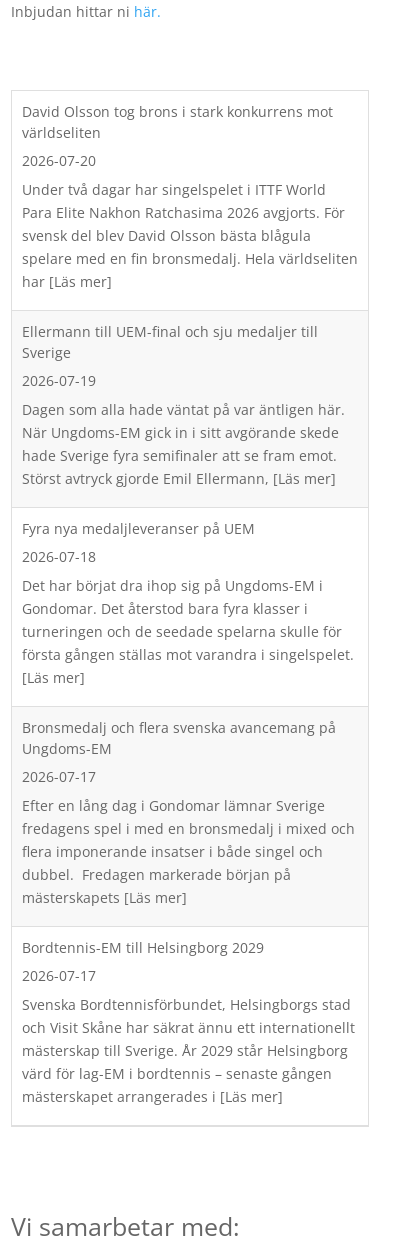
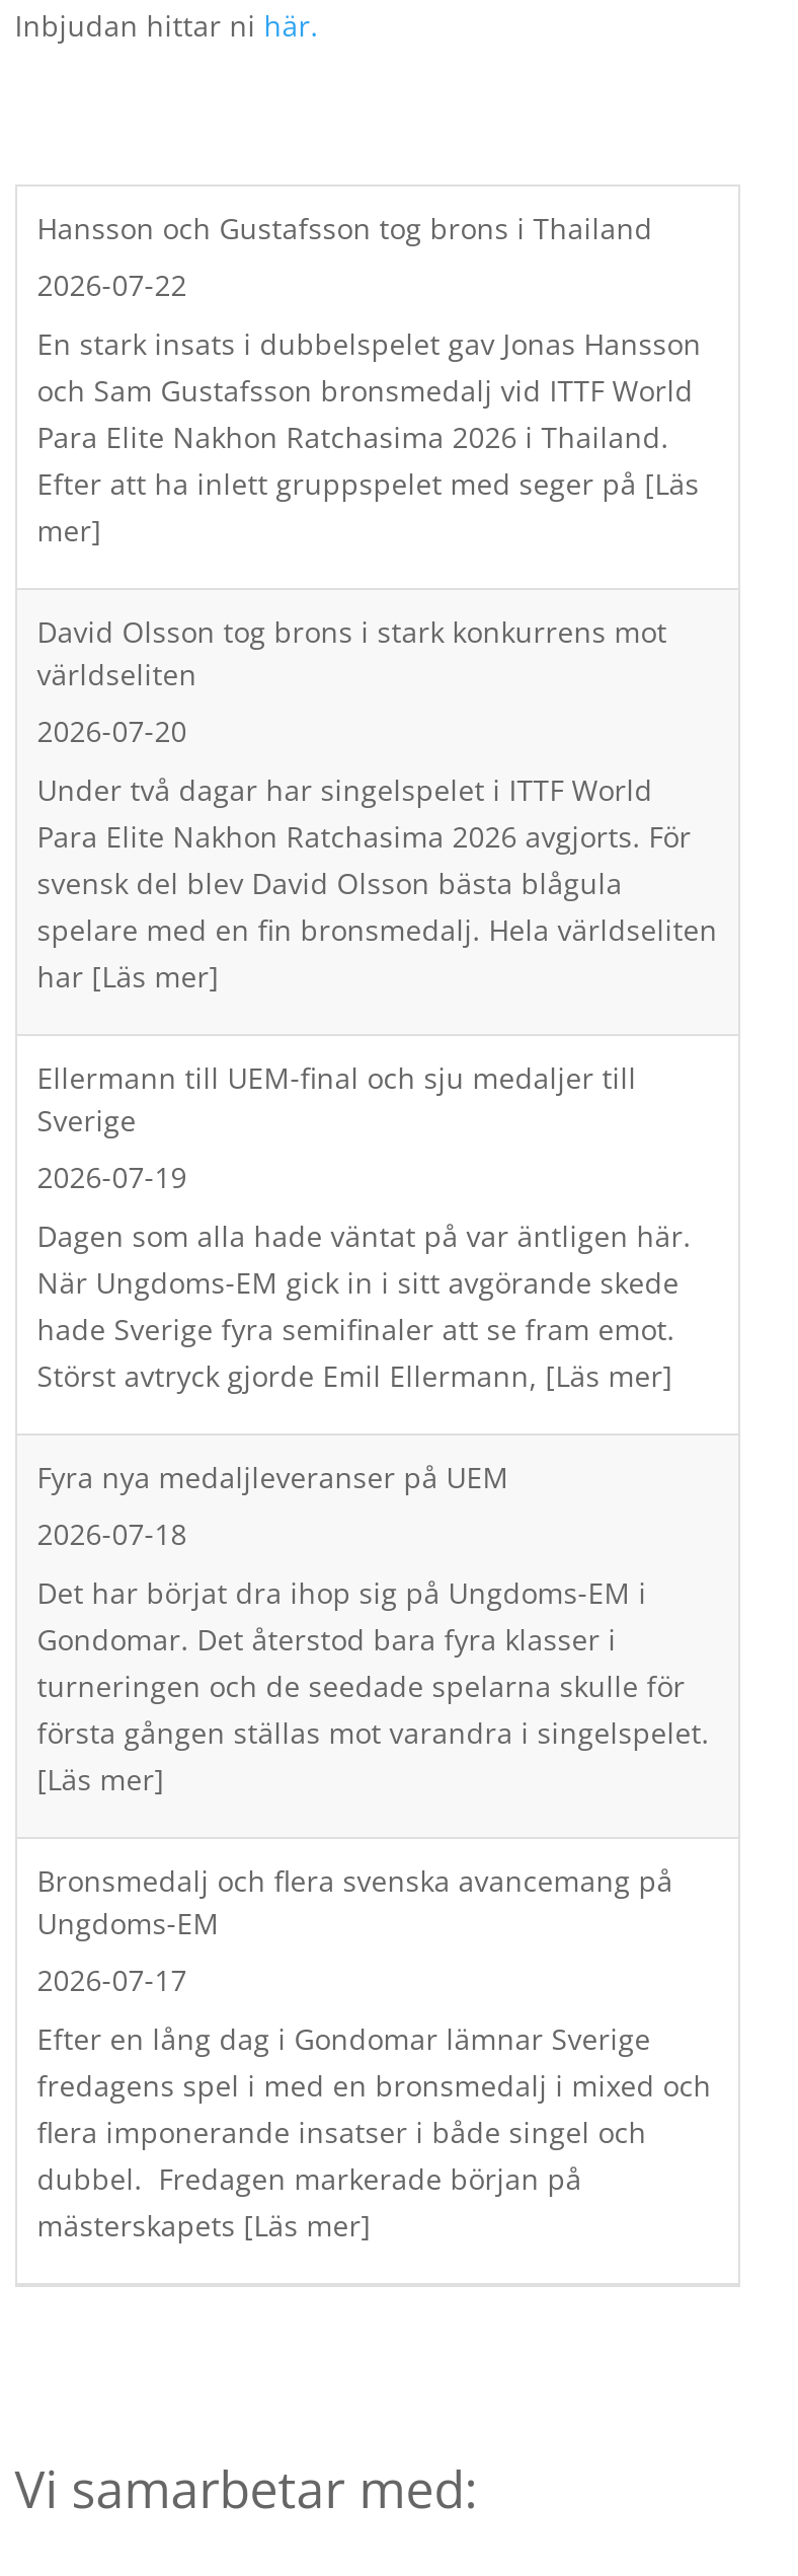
+ Hansson och Gustafsson tog brons i Thailand
+ 2026-07-22
+ En stark insats i dubbelspelet gav Jonas Hansson
+ och Sam Gustafsson bronsmedalj vid ITTF World
+ Para Elite Nakhon Ratchasima 2026 i Thailand.
+ Efter att ha inlett gruppspelet med seger på [Läs
+ mer]

moved down: David Olsson tog brons i stark konkurrens mot | världseliten | 2026-07-20 | ... | dubbel. Fredagen markerade början på | mästerskapets [Läs mer]

- Bordtennis-EM till Helsingborg 2029
- 2026-07-17
- Svenska Bordtennisförbundet, Helsingborgs stad
- och Visit Skåne har säkrat ännu ett internationellt
- mästerskap till Sverige. År 2029 står Helsingborg
- värd för lag-EM i bordtennis – senaste gången
- mästerskapet arrangerades i [Läs mer]
